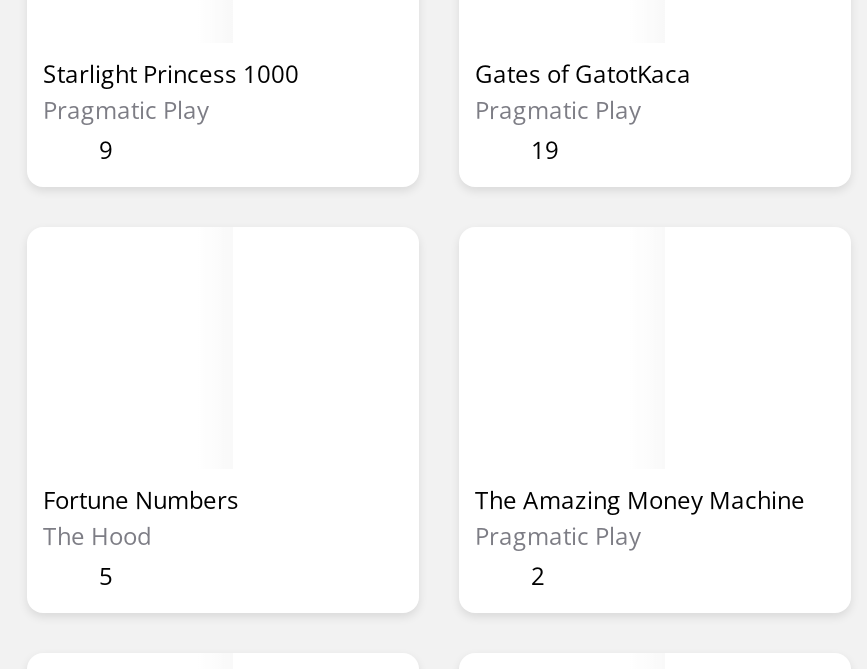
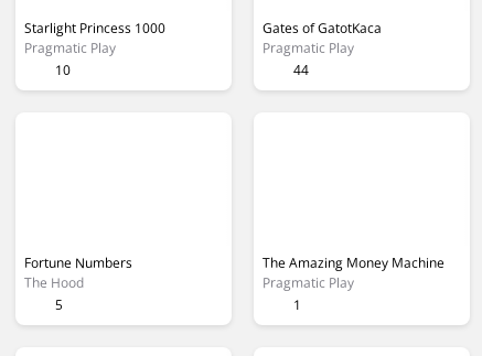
- 9
+ 10

- 19
+ 44

- 2
+ 1
